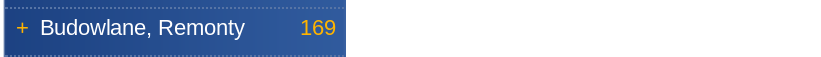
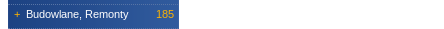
- 169
+ 185
